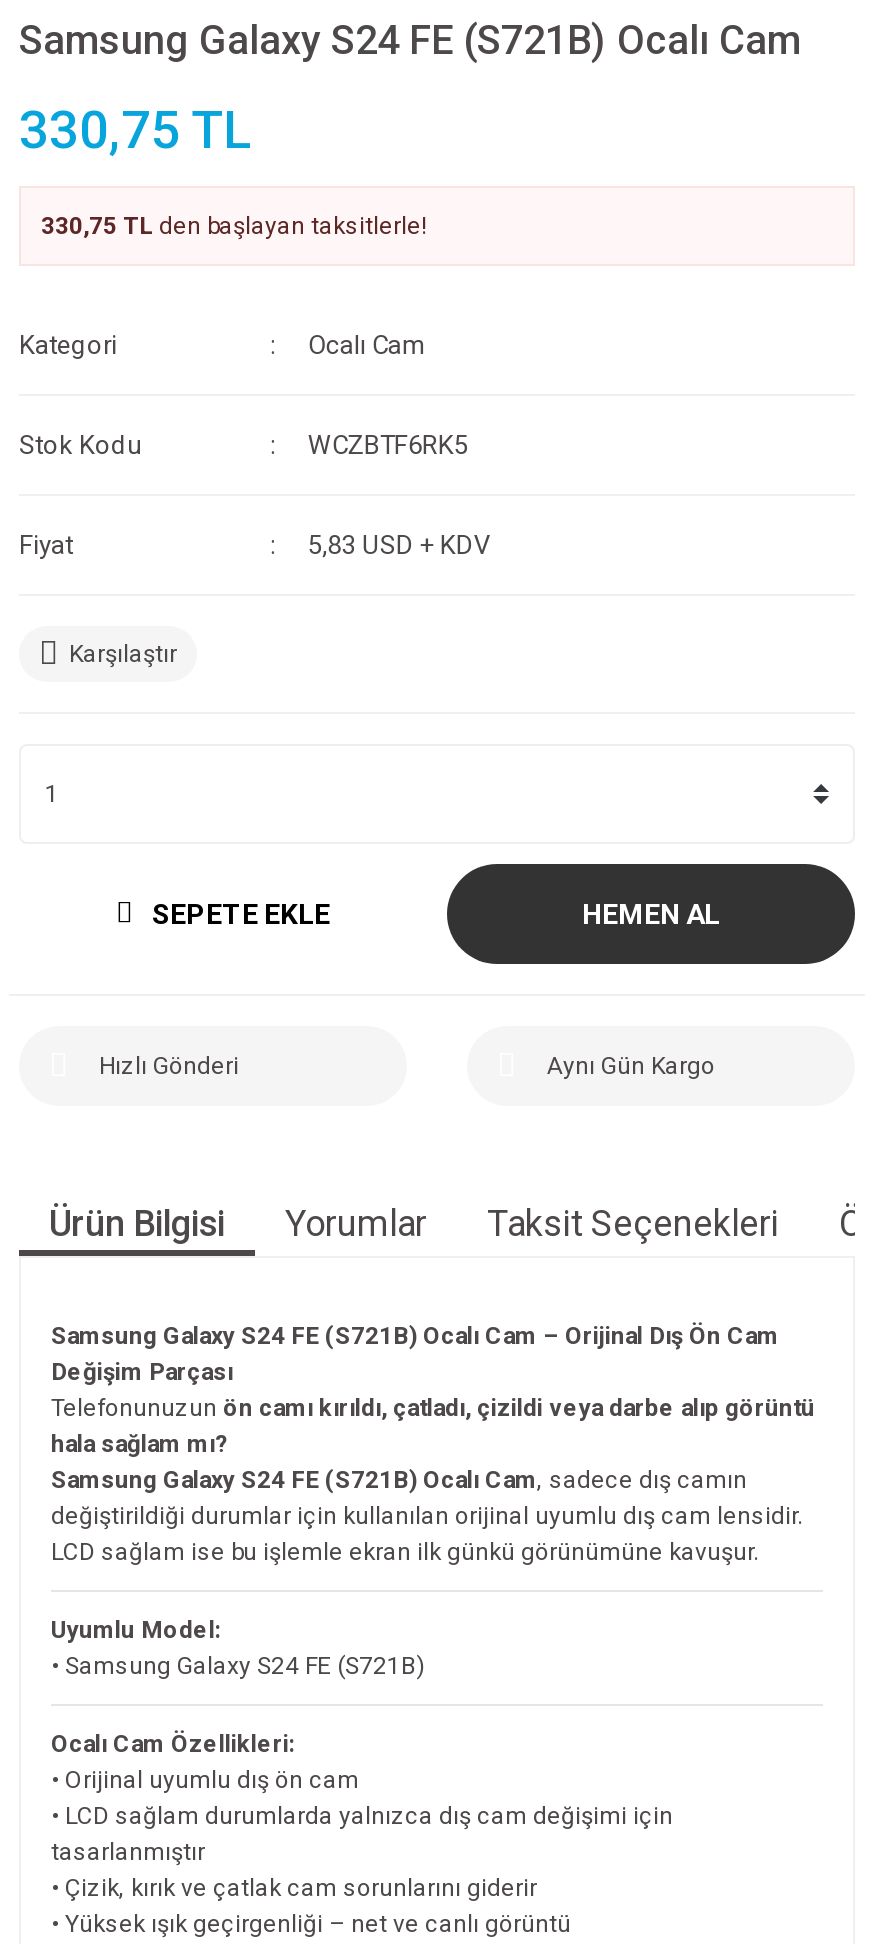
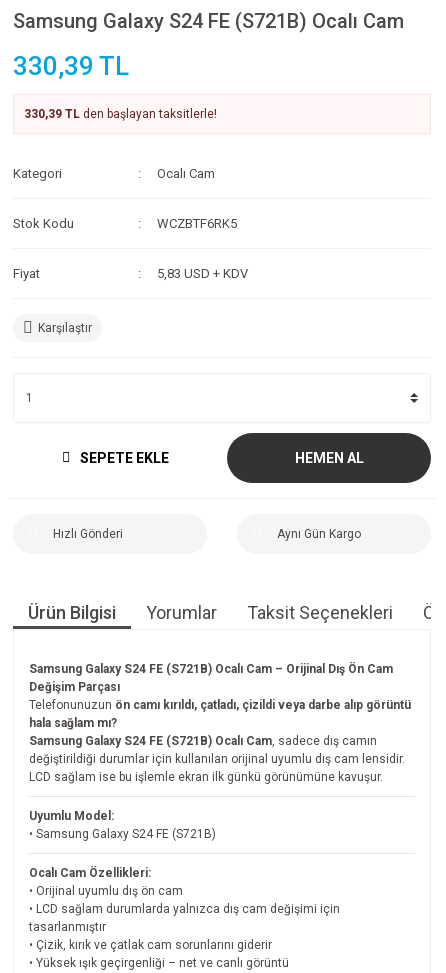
- 330,75 TL
+ 330,39 TL

- 330,75 TL den başlayan taksitlerle!
+ 330,39 TL den başlayan taksitlerle!
